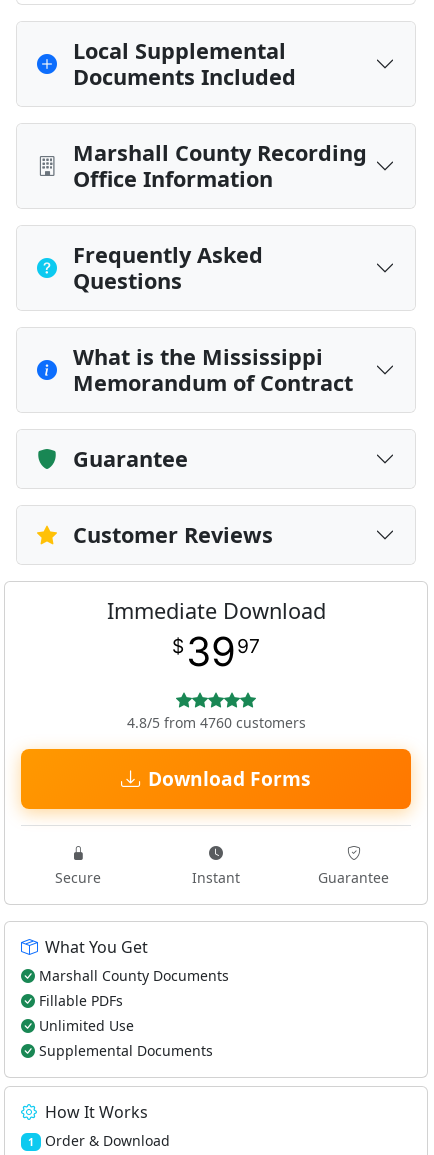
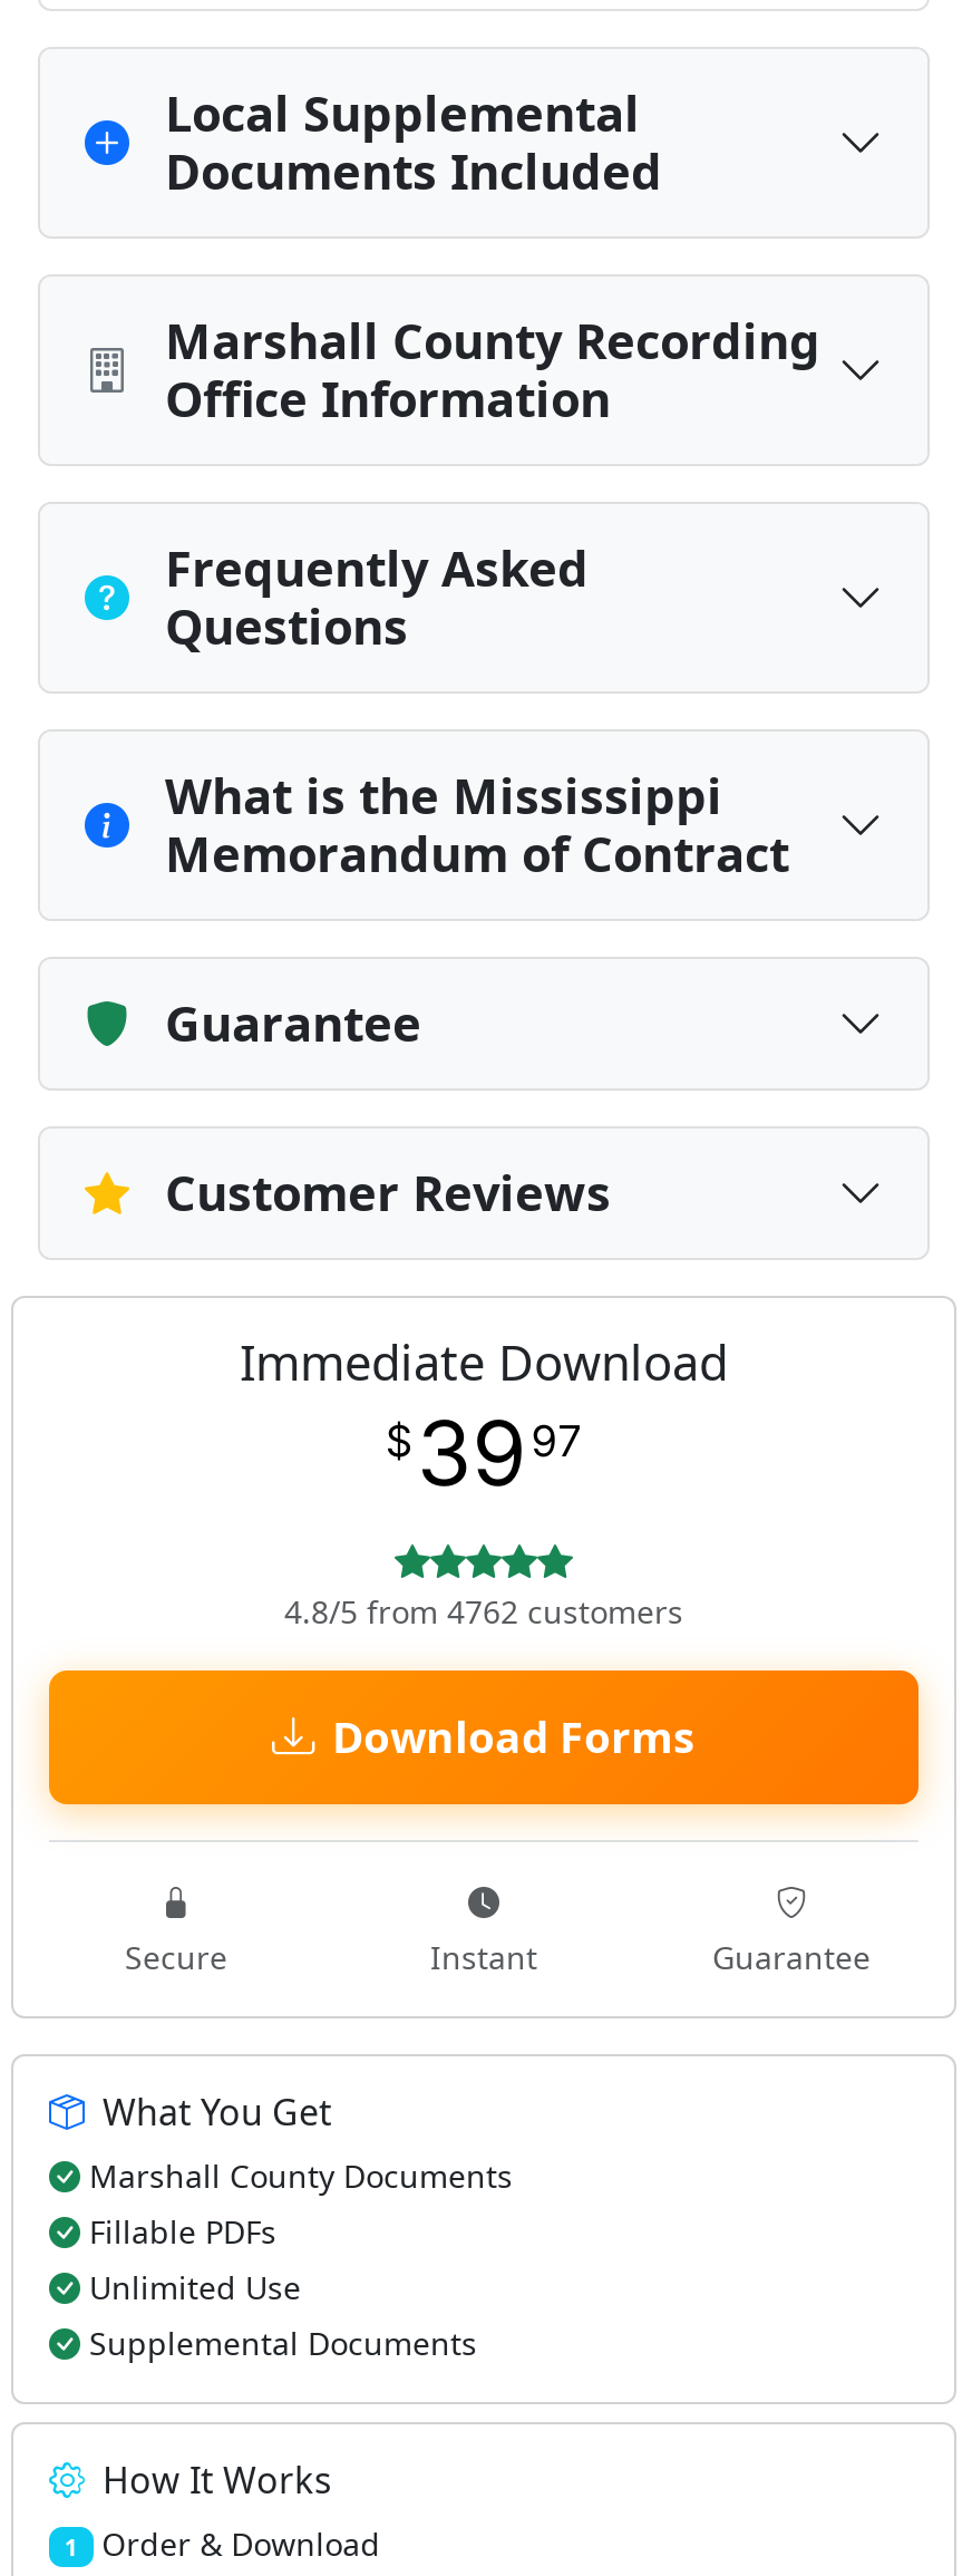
- 4.8/5 from 4760 customers
+ 4.8/5 from 4762 customers
